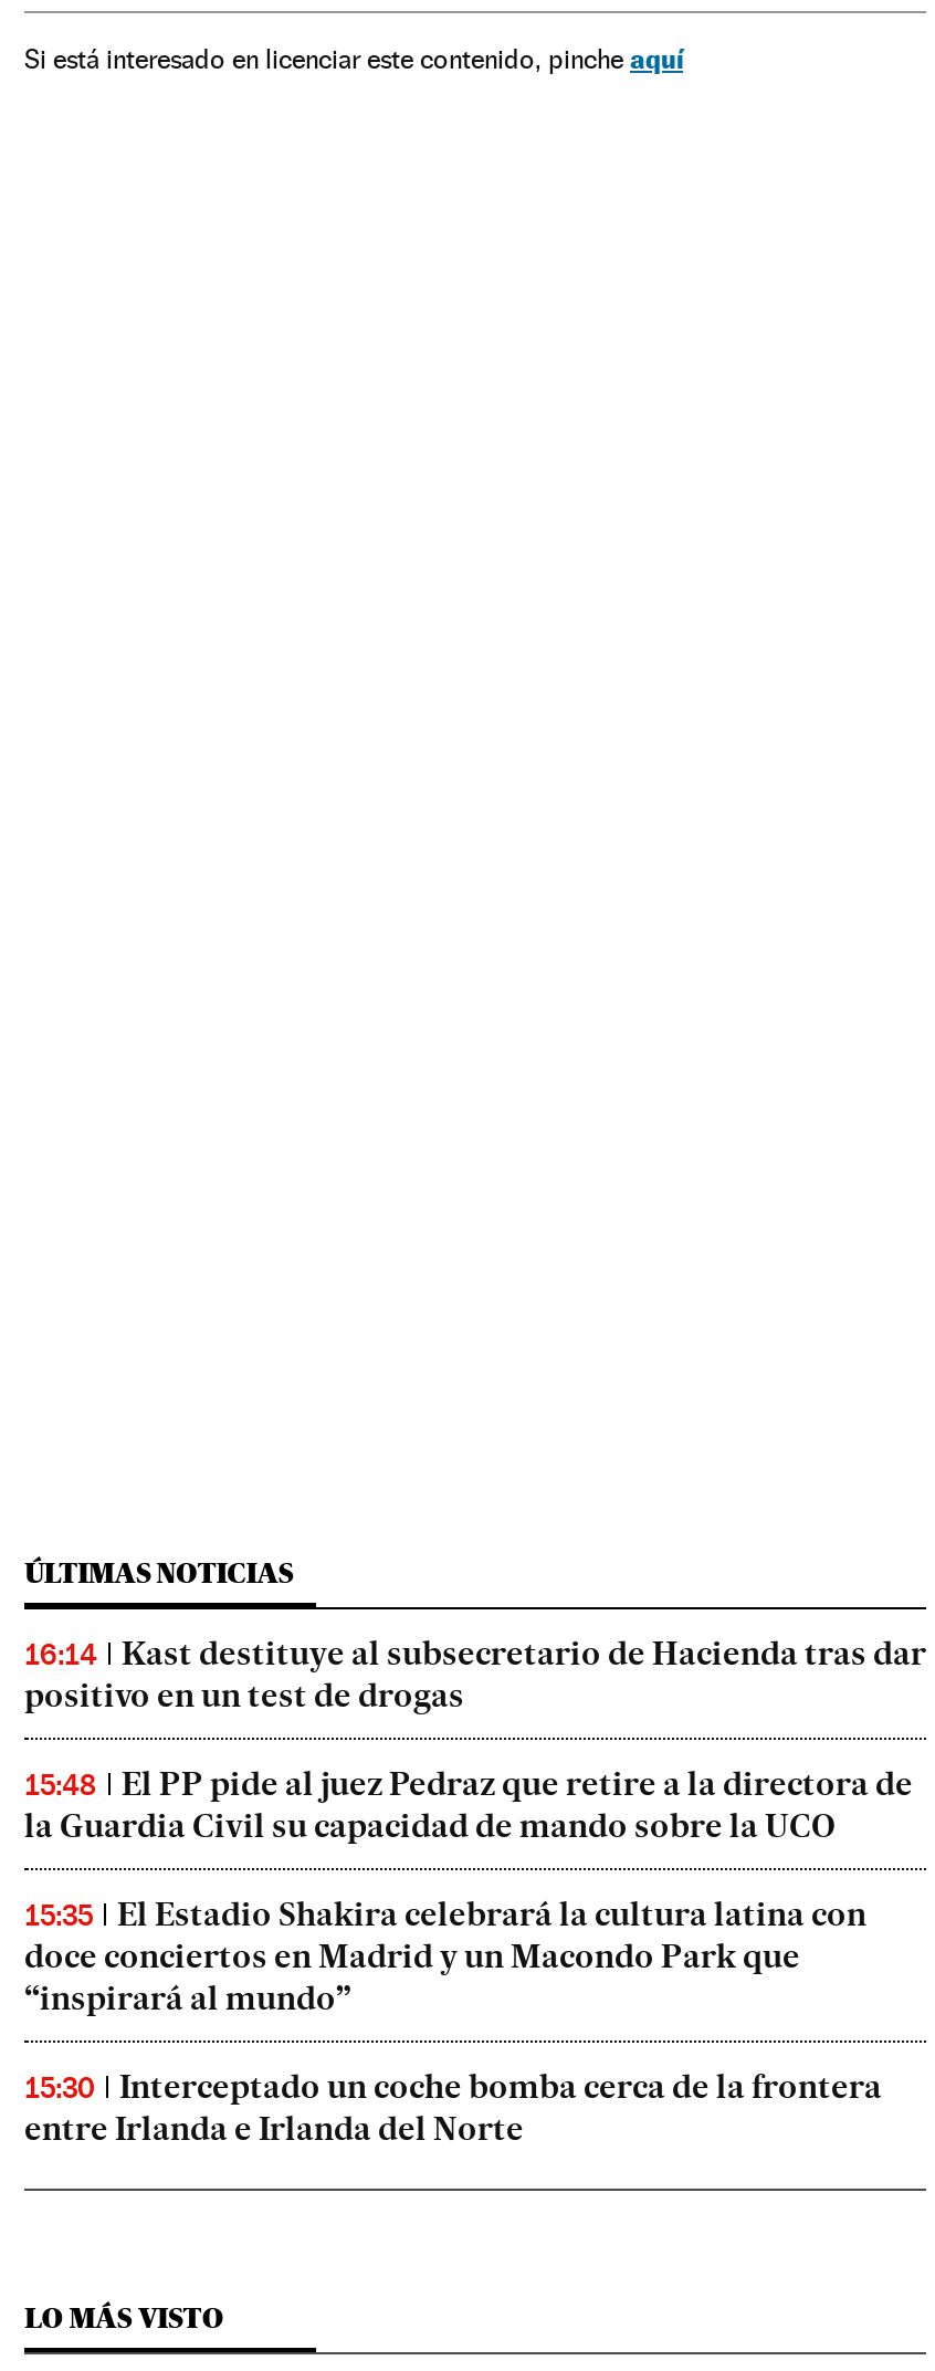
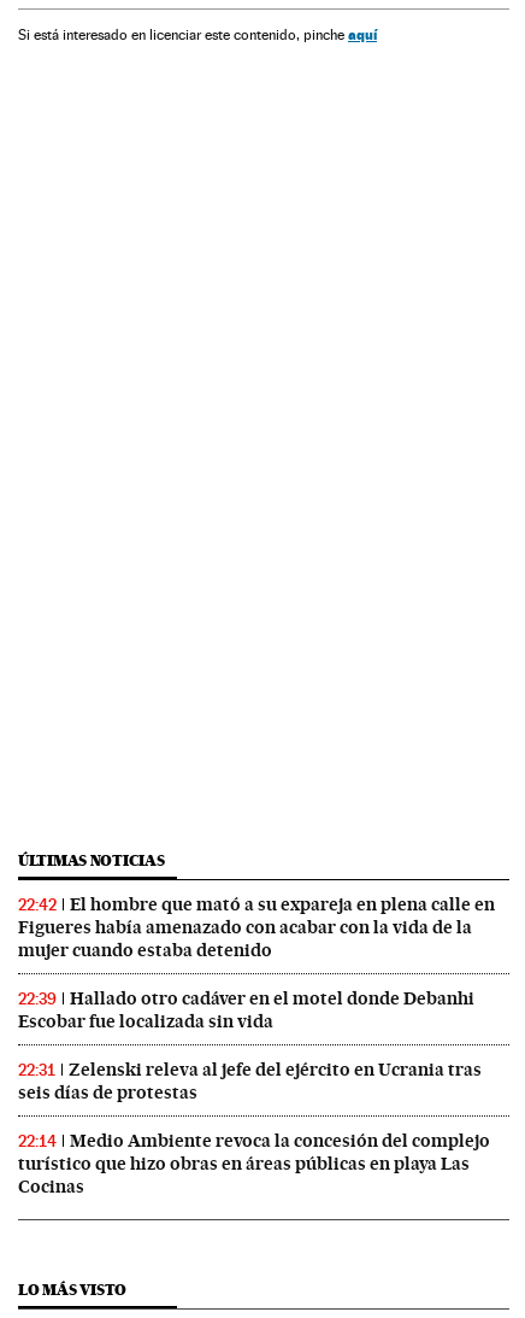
- 16:14
- Kast destituye al subsecretario de Hacienda tras dar
- positivo en un test de drogas
+ 22:42
+ El hombre que mató a su expareja en plena calle en
+ Figueres había amenazado con acabar con la vida de la
+ mujer cuando estaba detenido

- 15:48
- El PP pide al juez Pedraz que retire a la directora de
- la Guardia Civil su capacidad de mando sobre la UCO
+ 22:39
+ Hallado otro cadáver en el motel donde Debanhi
+ Escobar fue localizada sin vida

- 15:35
- El Estadio Shakira celebrará la cultura latina con
- doce conciertos en Madrid y un Macondo Park que
- “inspirará al mundo”
+ 22:31
+ Zelenski releva al jefe del ejército en Ucrania tras
+ seis días de protestas

- 15:30
- Interceptado un coche bomba cerca de la frontera
- entre Irlanda e Irlanda del Norte
+ 22:14
+ Medio Ambiente revoca la concesión del complejo
+ turístico que hizo obras en áreas públicas en playa Las
+ Cocinas
